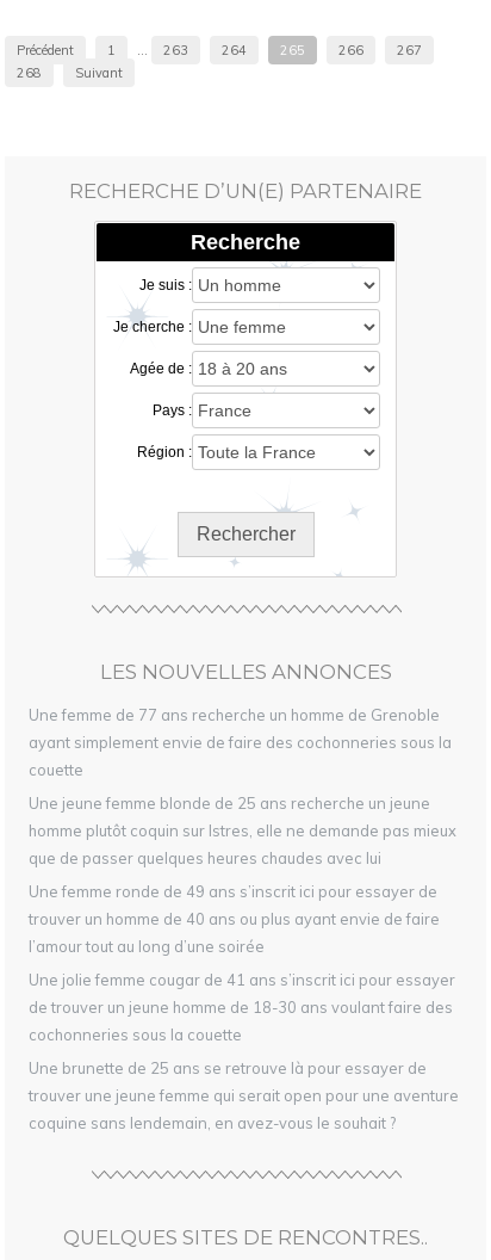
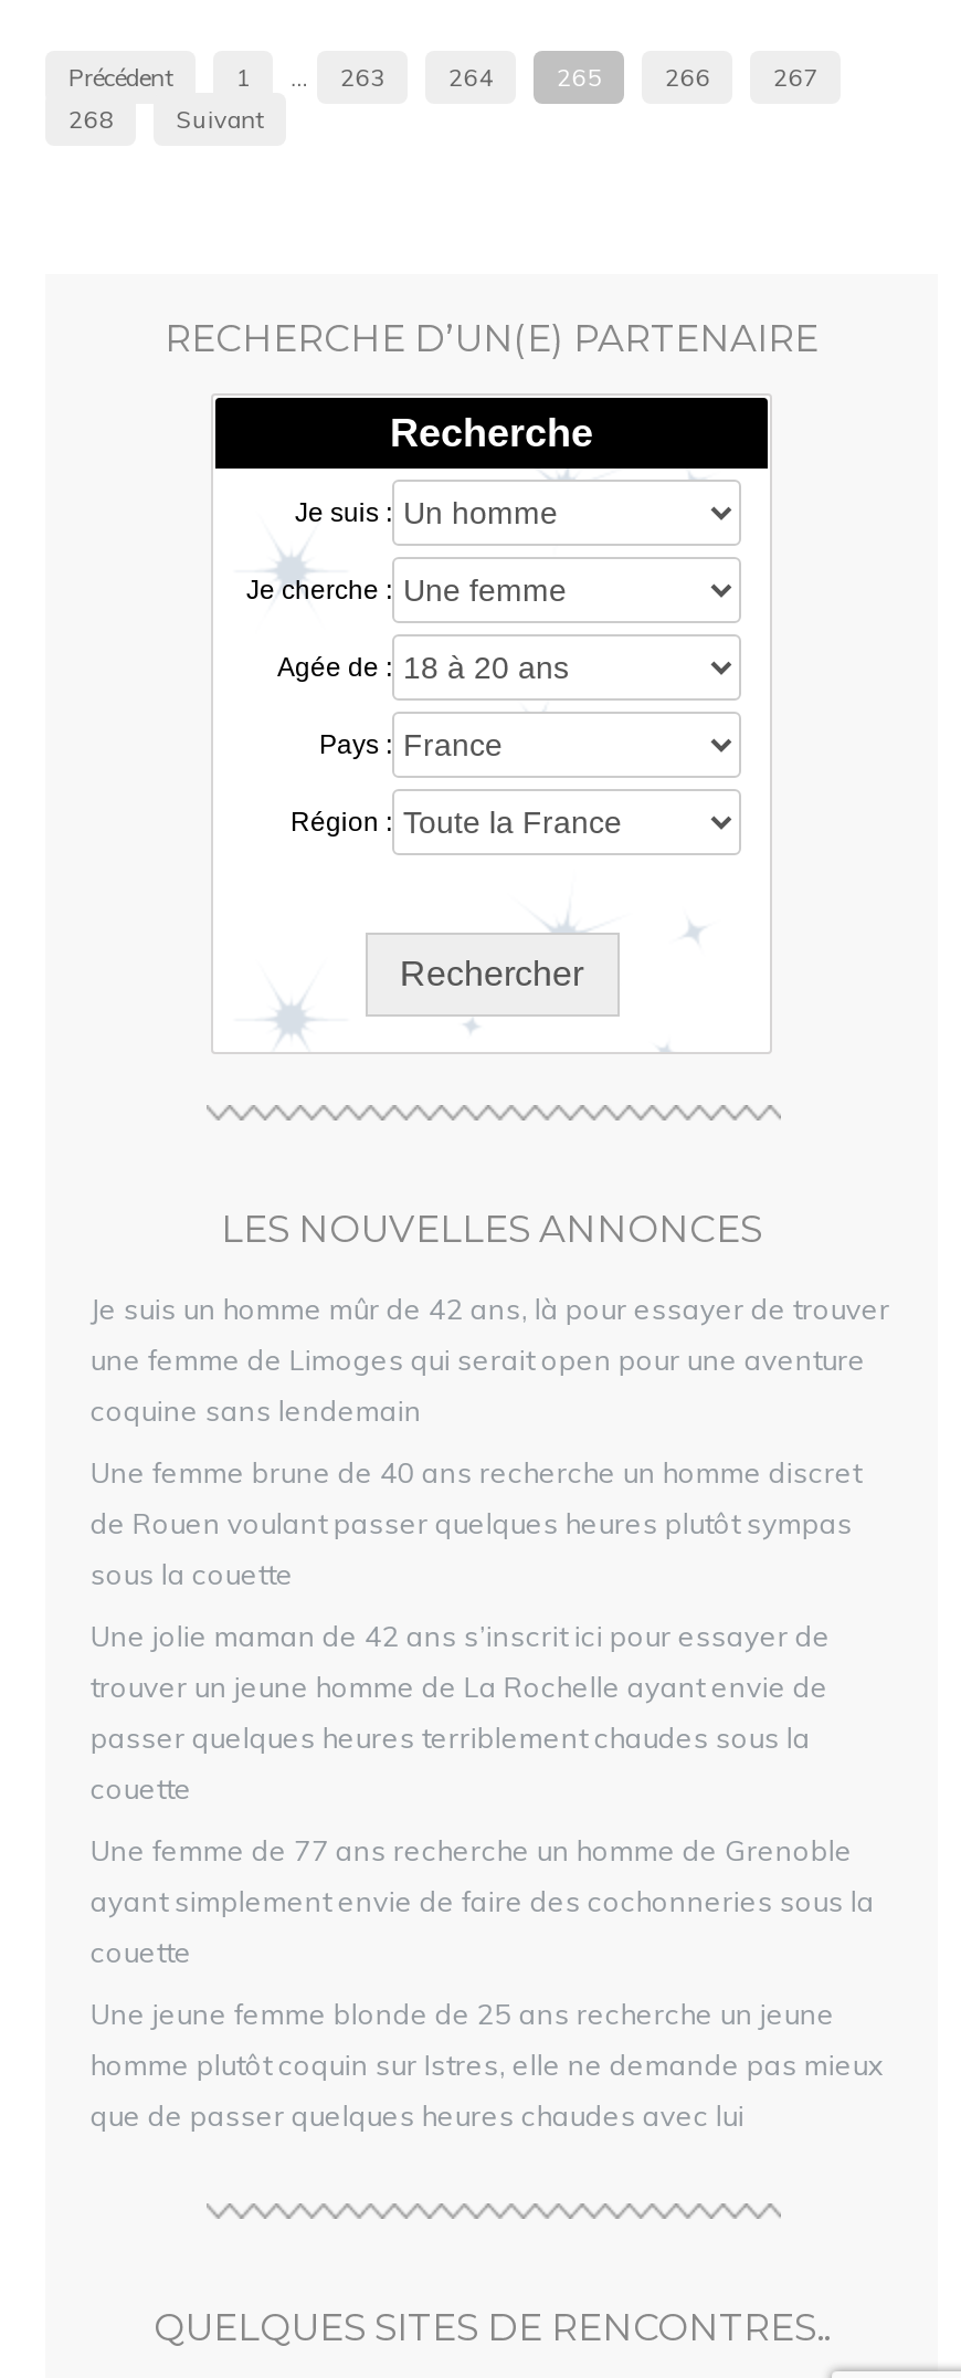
+ Je suis un homme mûr de 42 ans, là pour essayer de trouver
+ une femme de Limoges qui serait open pour une aventure
+ coquine sans lendemain
+ Une femme brune de 40 ans recherche un homme discret
+ de Rouen voulant passer quelques heures plutôt sympas
+ sous la couette
+ Une jolie maman de 42 ans s’inscrit ici pour essayer de
+ trouver un jeune homme de La Rochelle ayant envie de
+ passer quelques heures terriblement chaudes sous la
+ couette

moved down: Une femme de 77 ans recherche un homme de Grenoble | ayant simplement envie de faire des cochonneries sous la | couette | Une jeune femme blonde de 25 ans recherche un jeune | homme plutôt coquin sur Istres, elle ne demande pas mieux | que de passer quelques heures chaudes avec lui

- Une femme ronde de 49 ans s’inscrit ici pour essayer de
- trouver un homme de 40 ans ou plus ayant envie de faire
- l’amour tout au long d’une soirée
- Une jolie femme cougar de 41 ans s’inscrit ici pour essayer
- de trouver un jeune homme de 18-30 ans voulant faire des
- cochonneries sous la couette
- Une brunette de 25 ans se retrouve là pour essayer de
- trouver une jeune femme qui serait open pour une aventure
- coquine sans lendemain, en avez-vous le souhait ?
